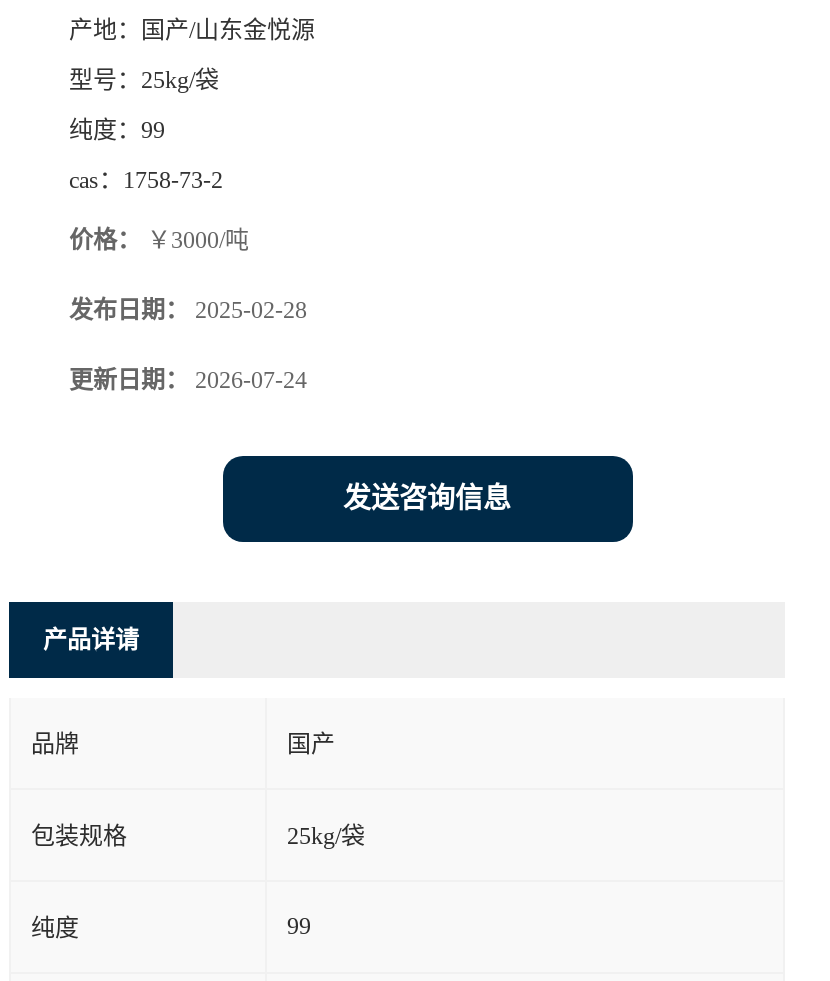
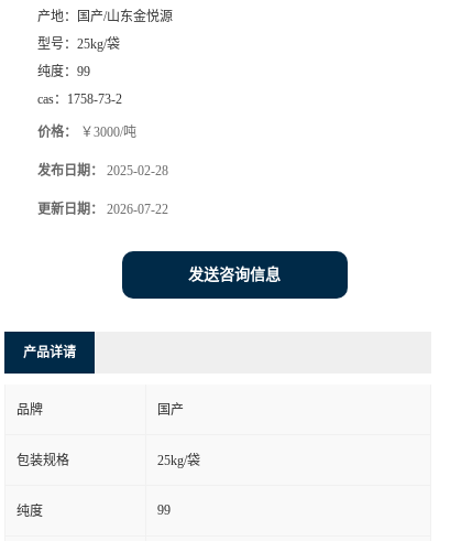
- 更新日期：2026-07-24
+ 更新日期：2026-07-22
